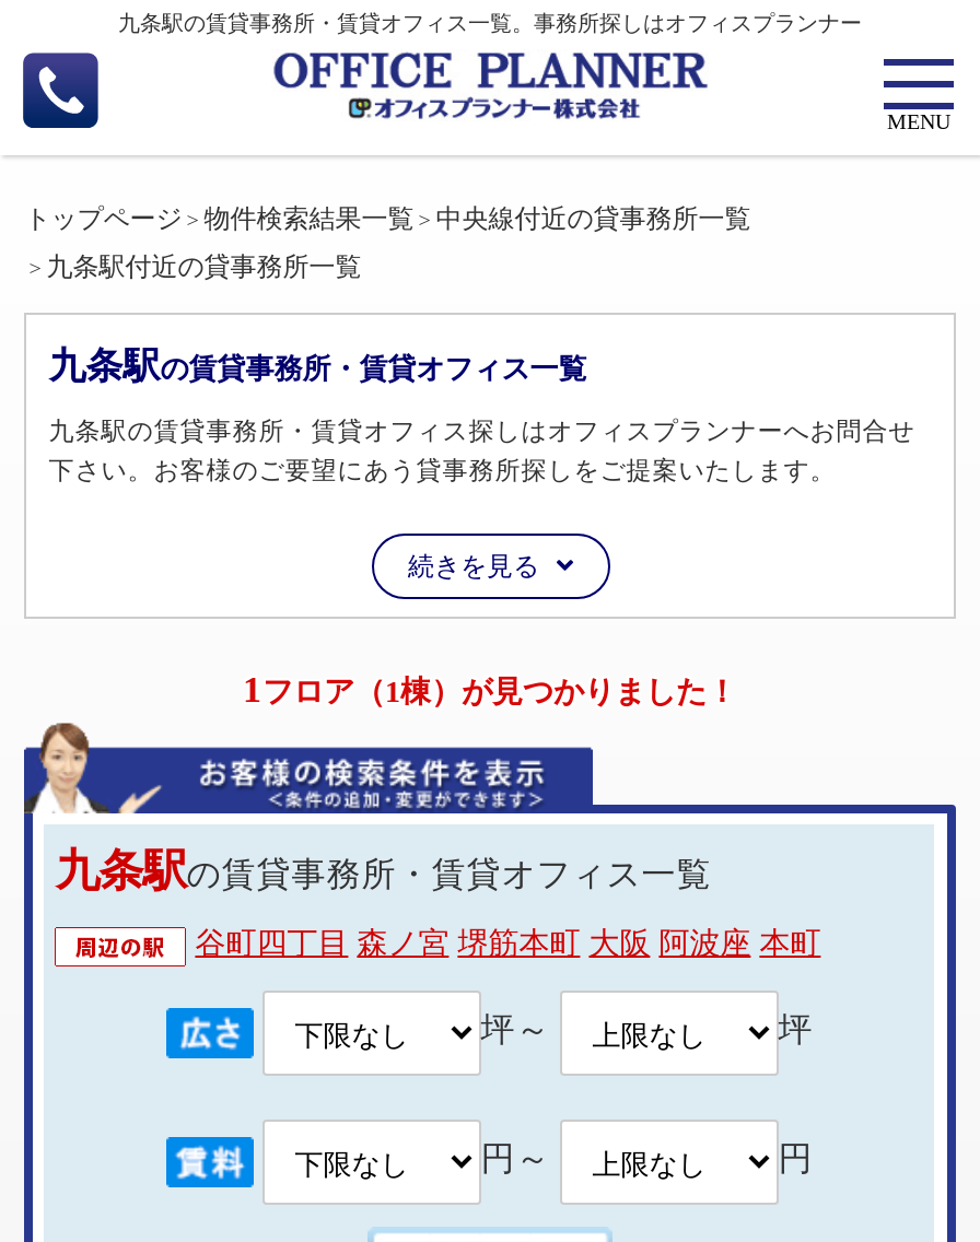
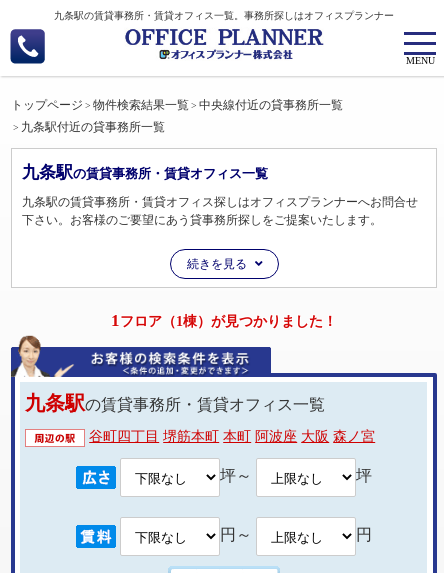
- 谷町四丁目 森ノ宮 堺筋本町 大阪 阿波座 本町
+ 谷町四丁目 堺筋本町 本町 阿波座 大阪 森ノ宮
